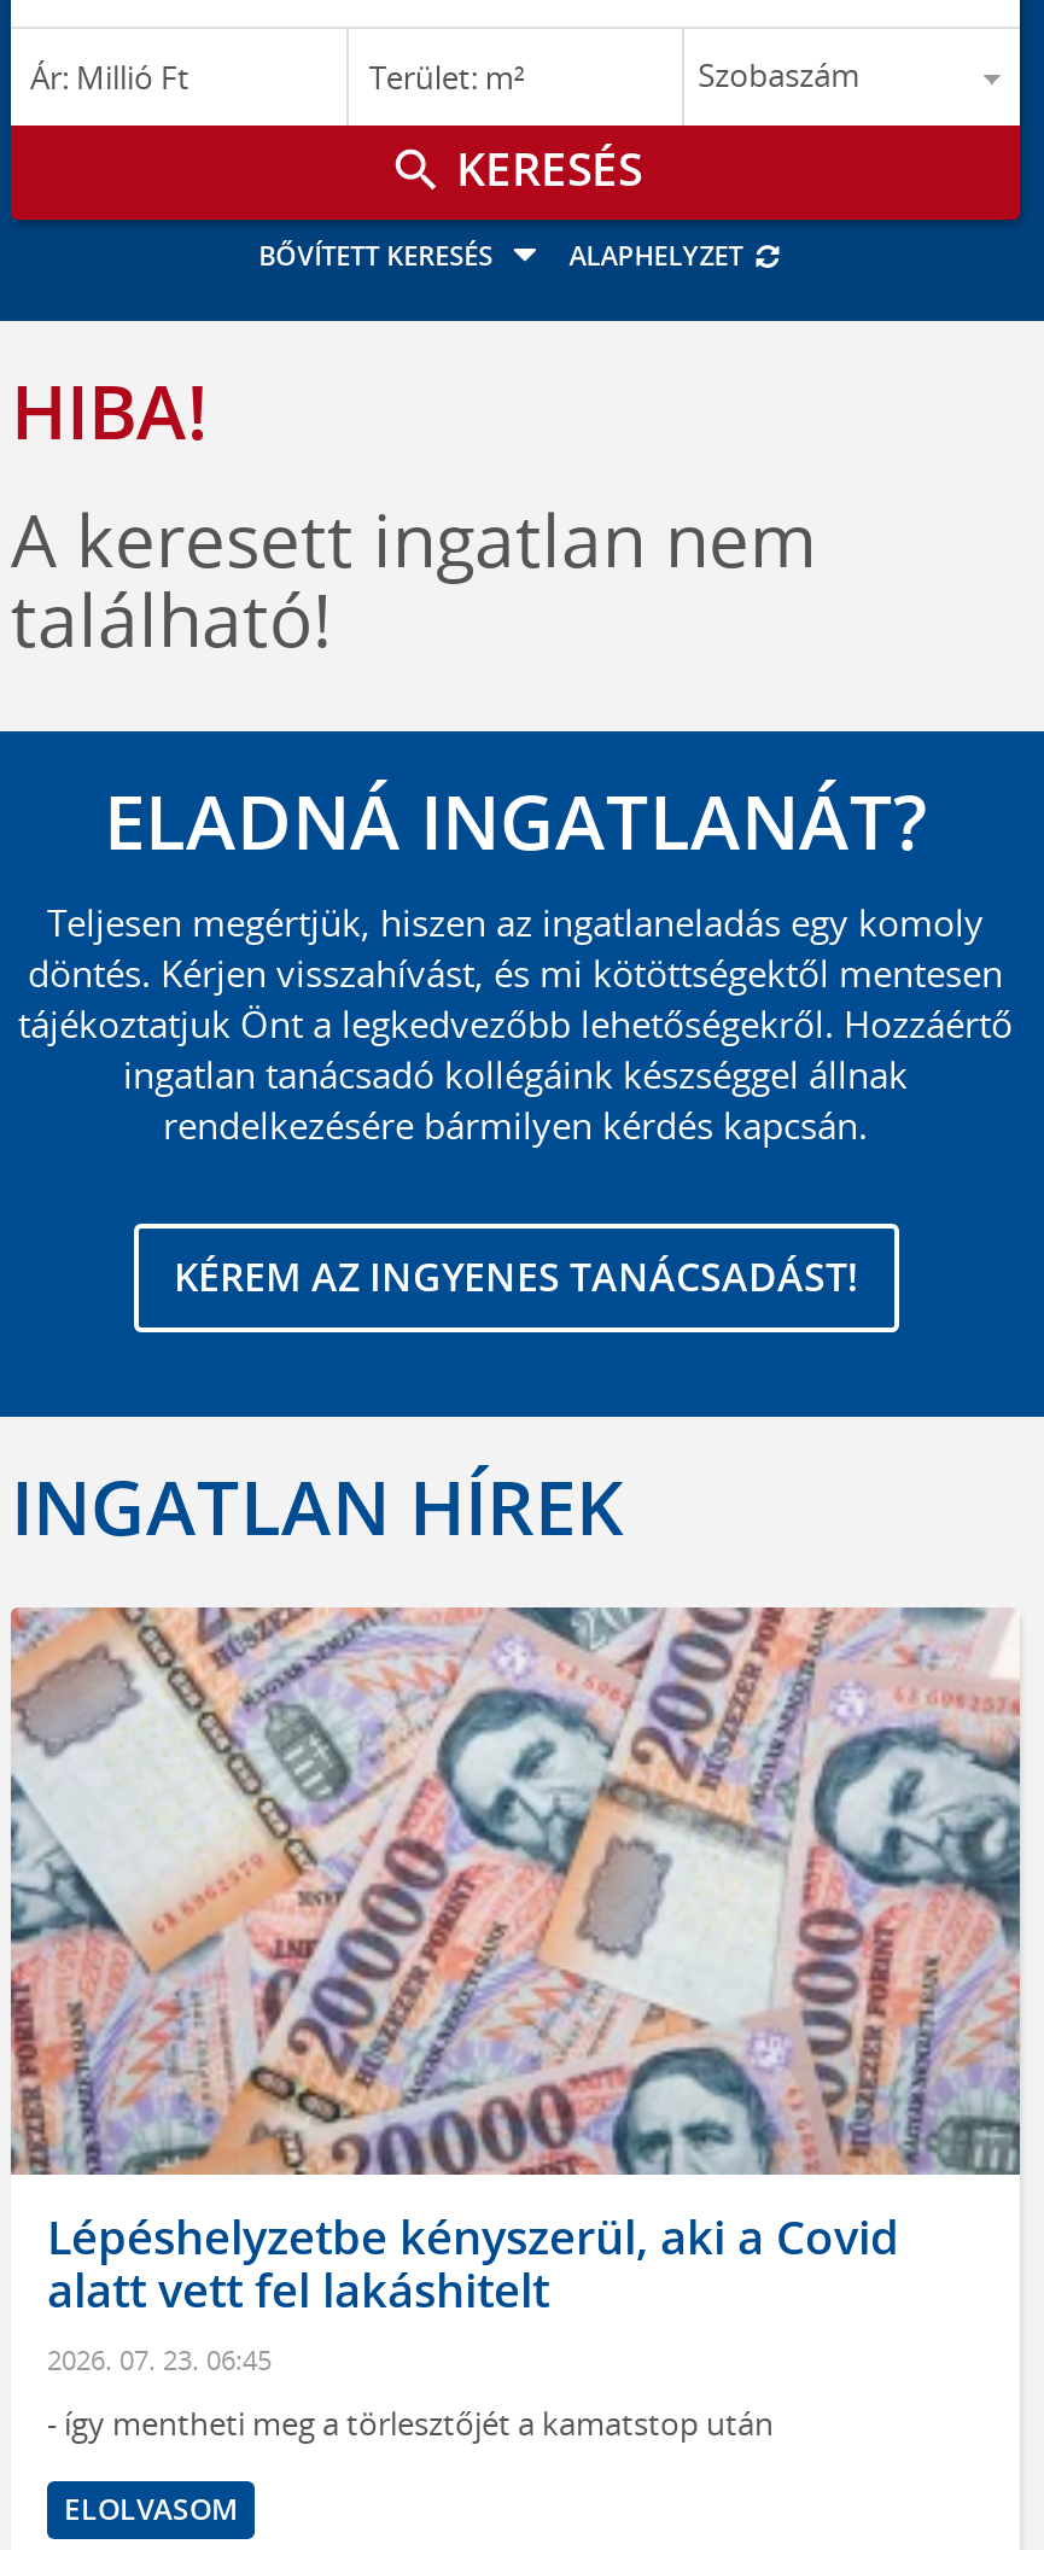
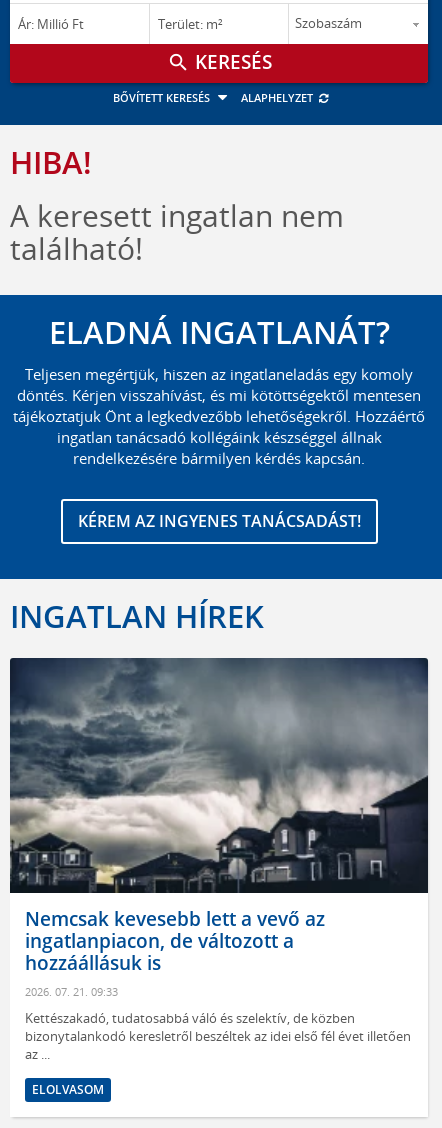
- [image]
- Lépéshelyzetbe kényszerül, aki a Covid
- alatt vett fel lakáshitelt
- 2026. 07. 23. 06:45
+ [image]
+ Nemcsak kevesebb lett a vevő az
+ ingatlanpiacon, de változott a
+ hozzáállásuk is
+ 2026. 07. 21. 09:33

- - így mentheti meg a törlesztőjét a kamatstop után
+ Kettészakadó, tudatosabbá váló és szelektív, de közben
+ bizonytalankodó keresletről beszéltek az idei első fél évet illetően
+ az ...
